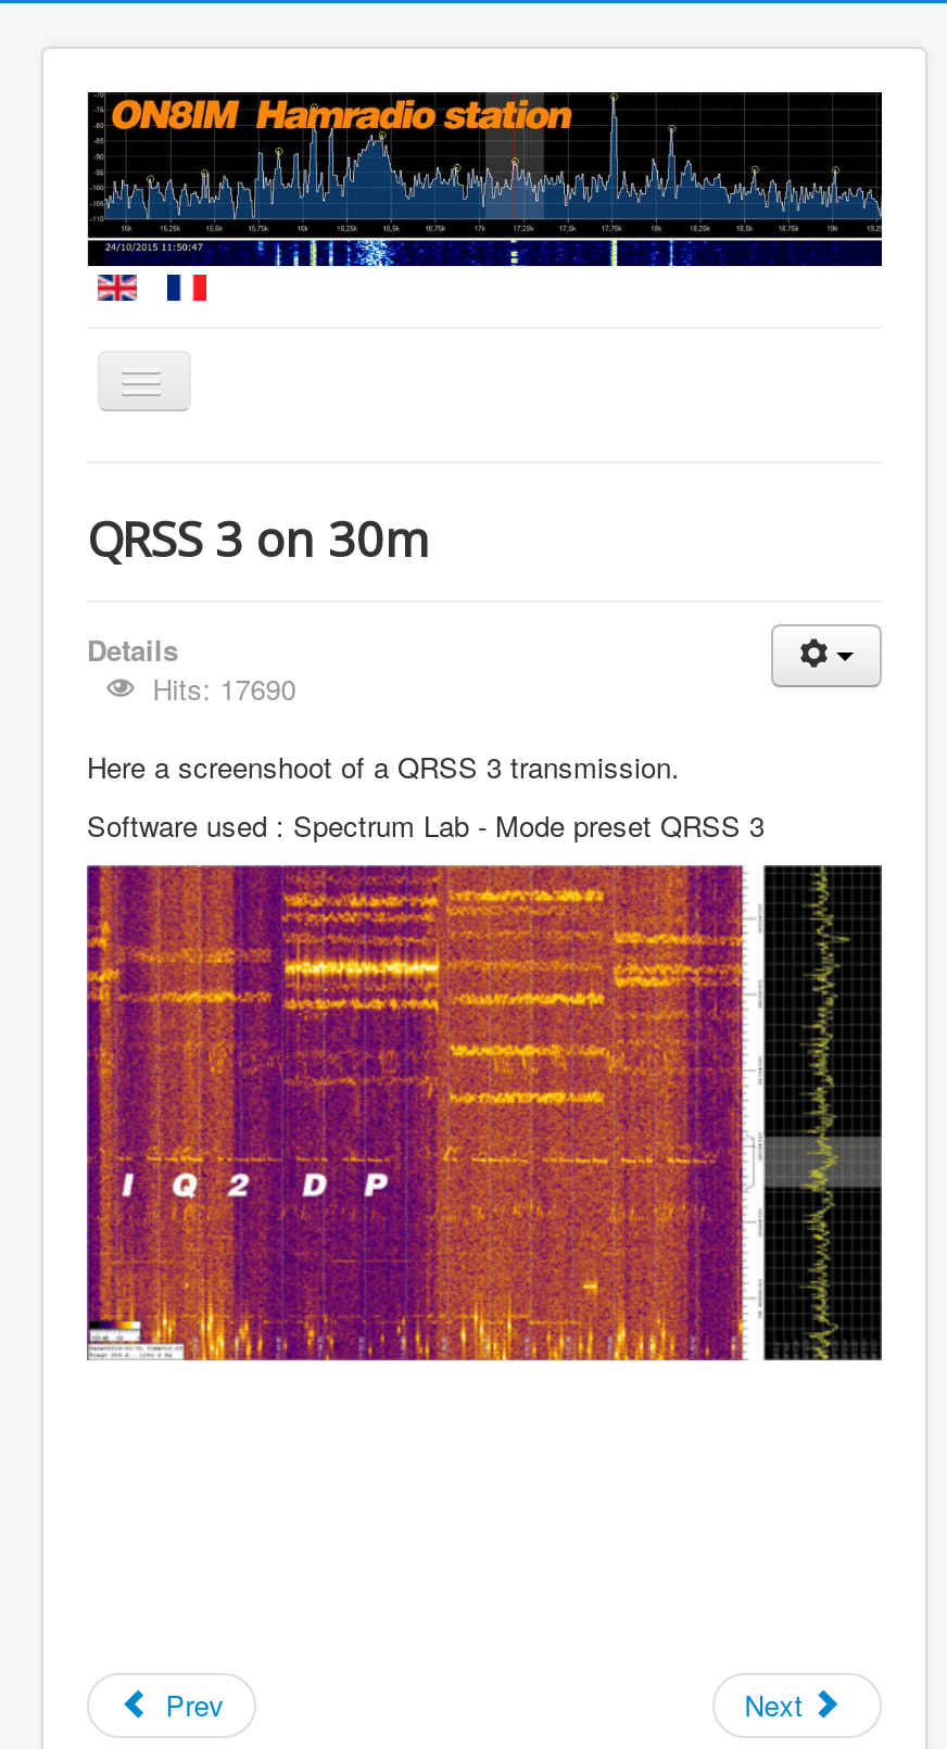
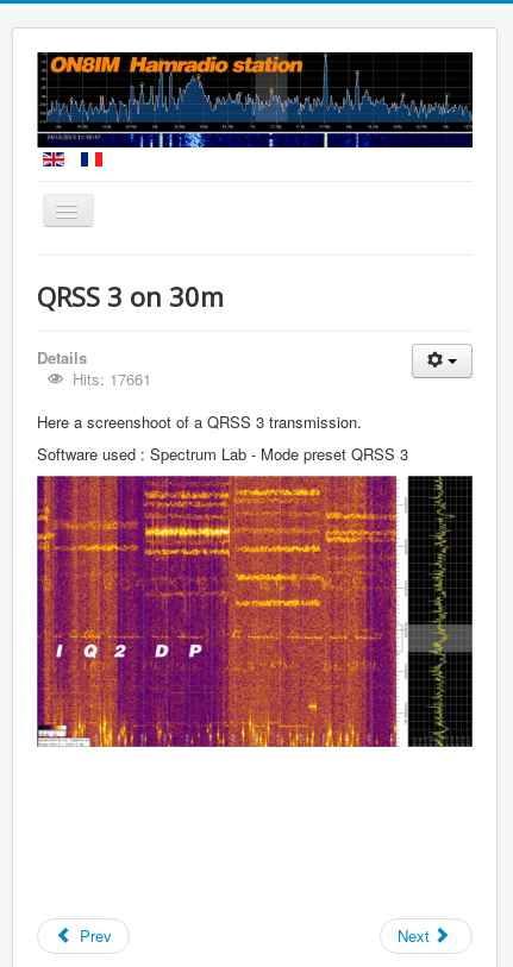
- Hits: 17690
+ Hits: 17661
